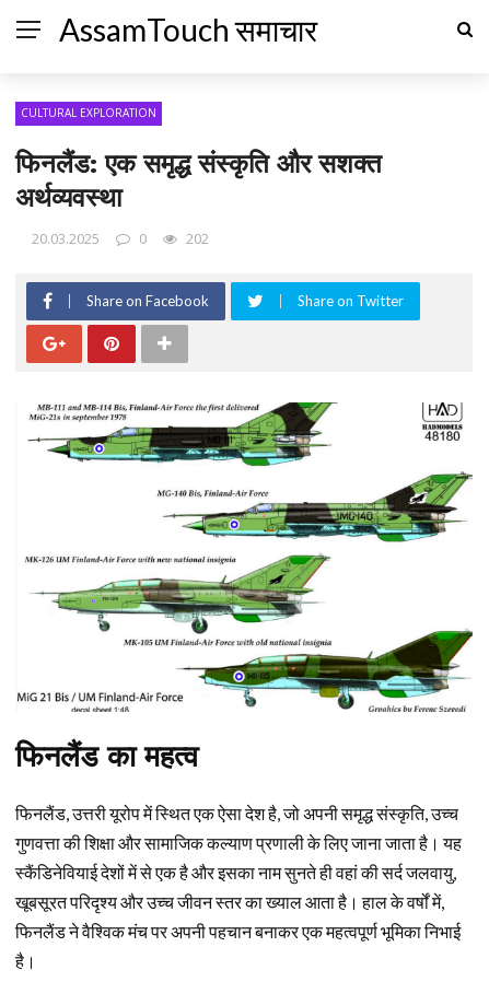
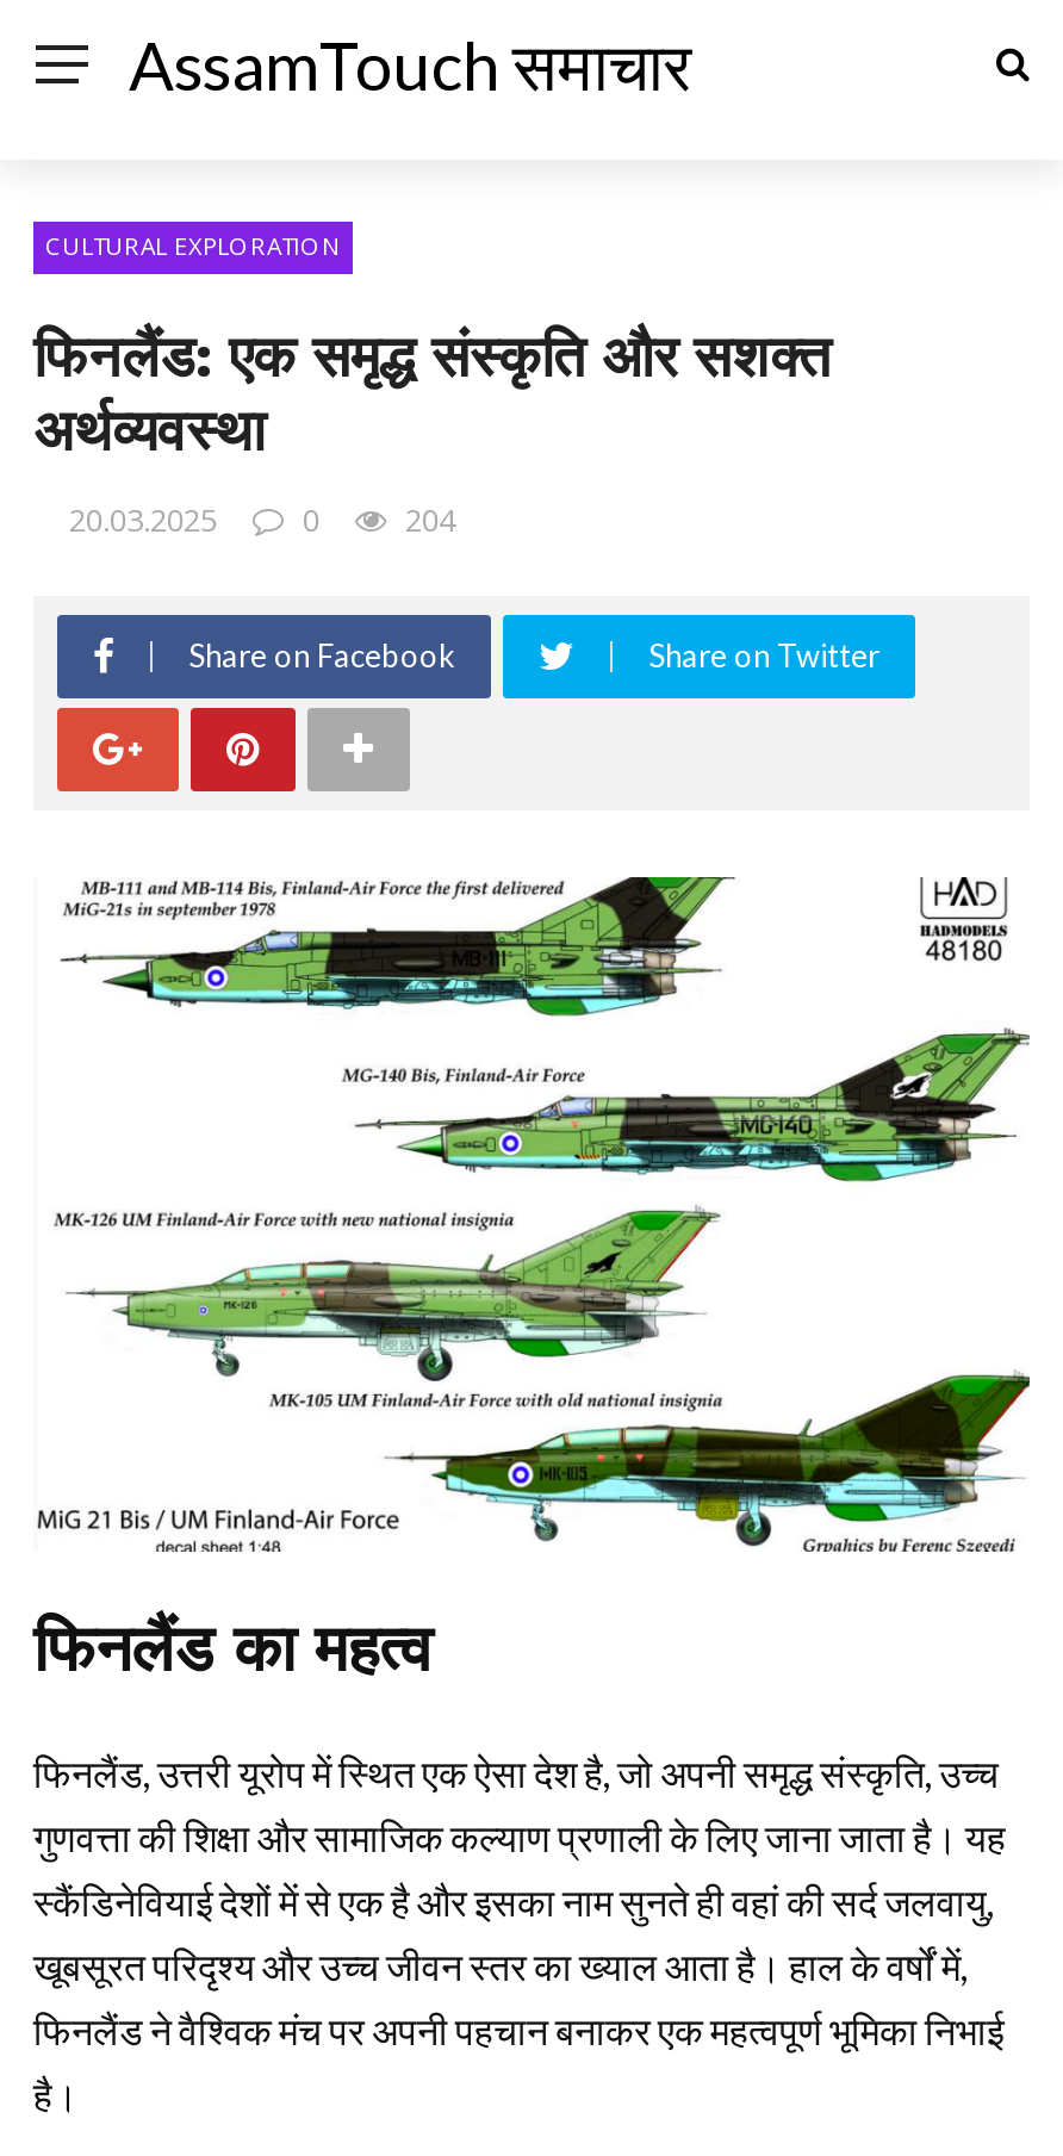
- 20.03.2025 0 202
+ 20.03.2025 0 204
